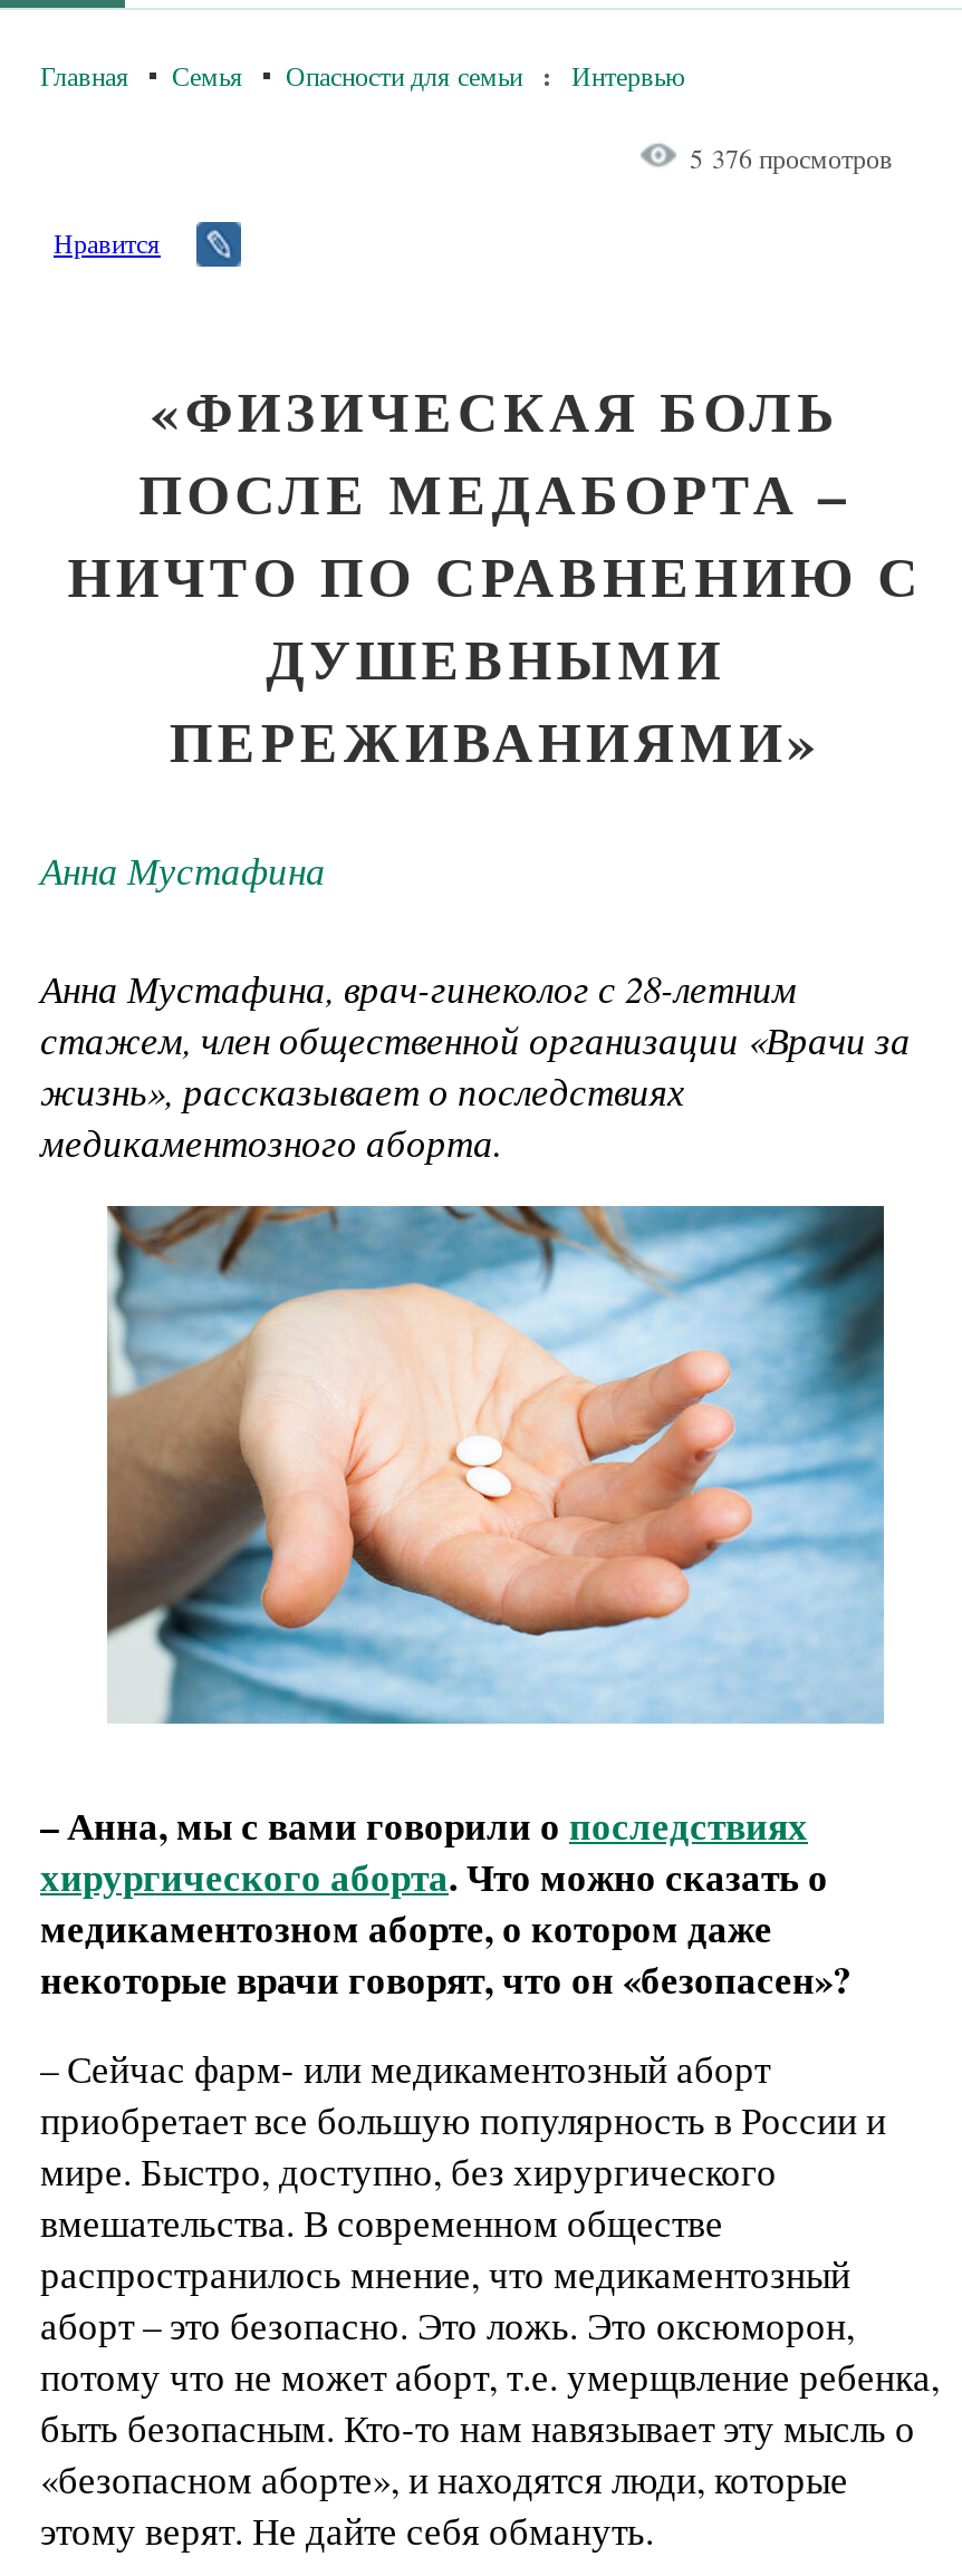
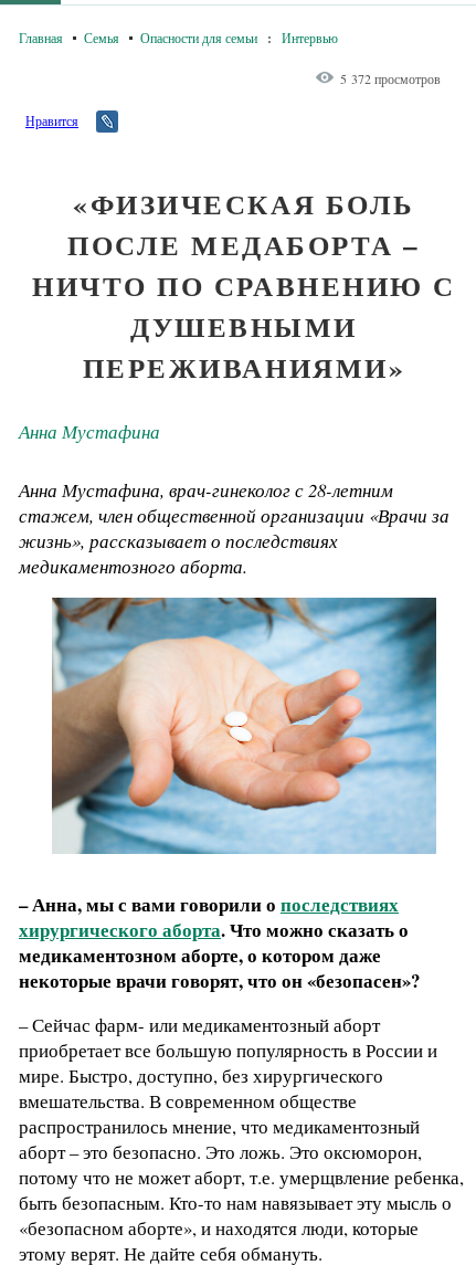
- 5 376 просмотров
+ 5 372 просмотров
